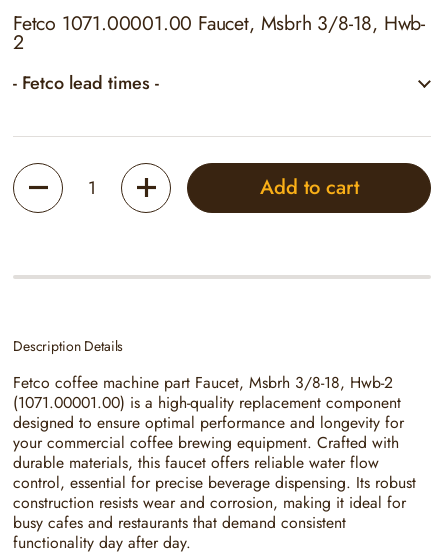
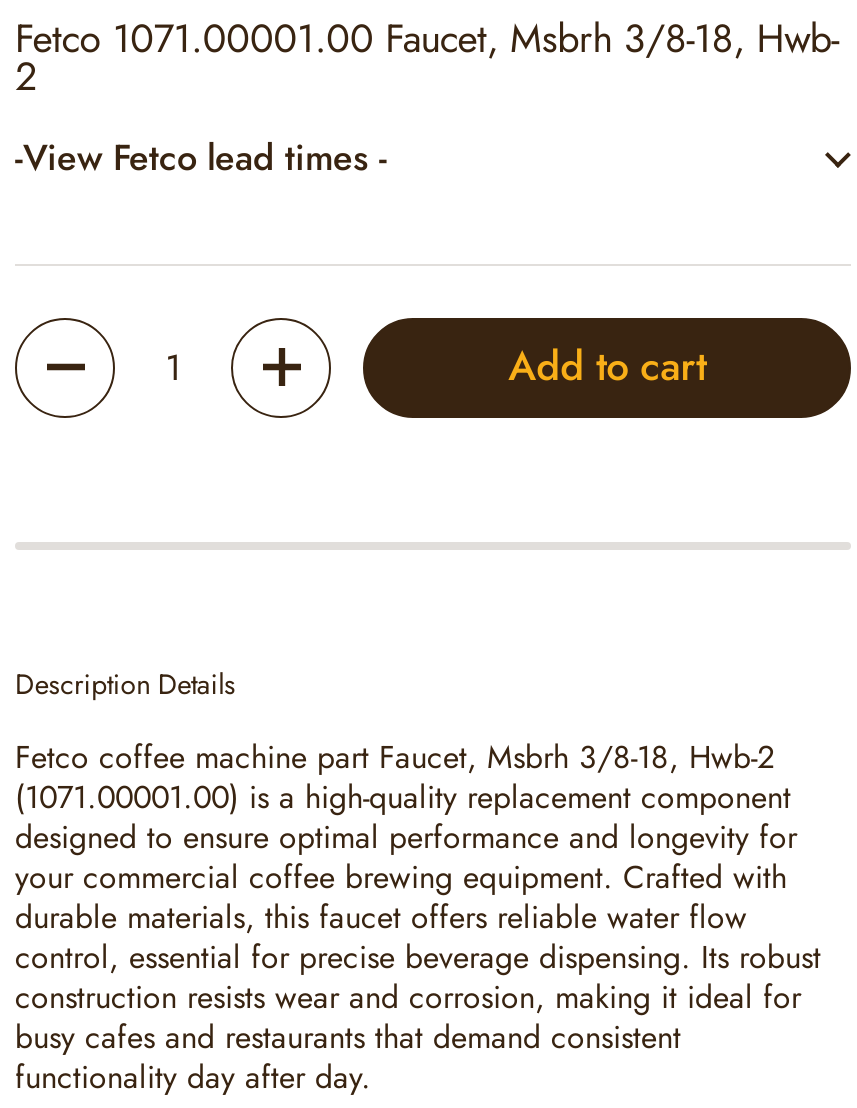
- - Fetco lead times -
+ -View Fetco lead times -
